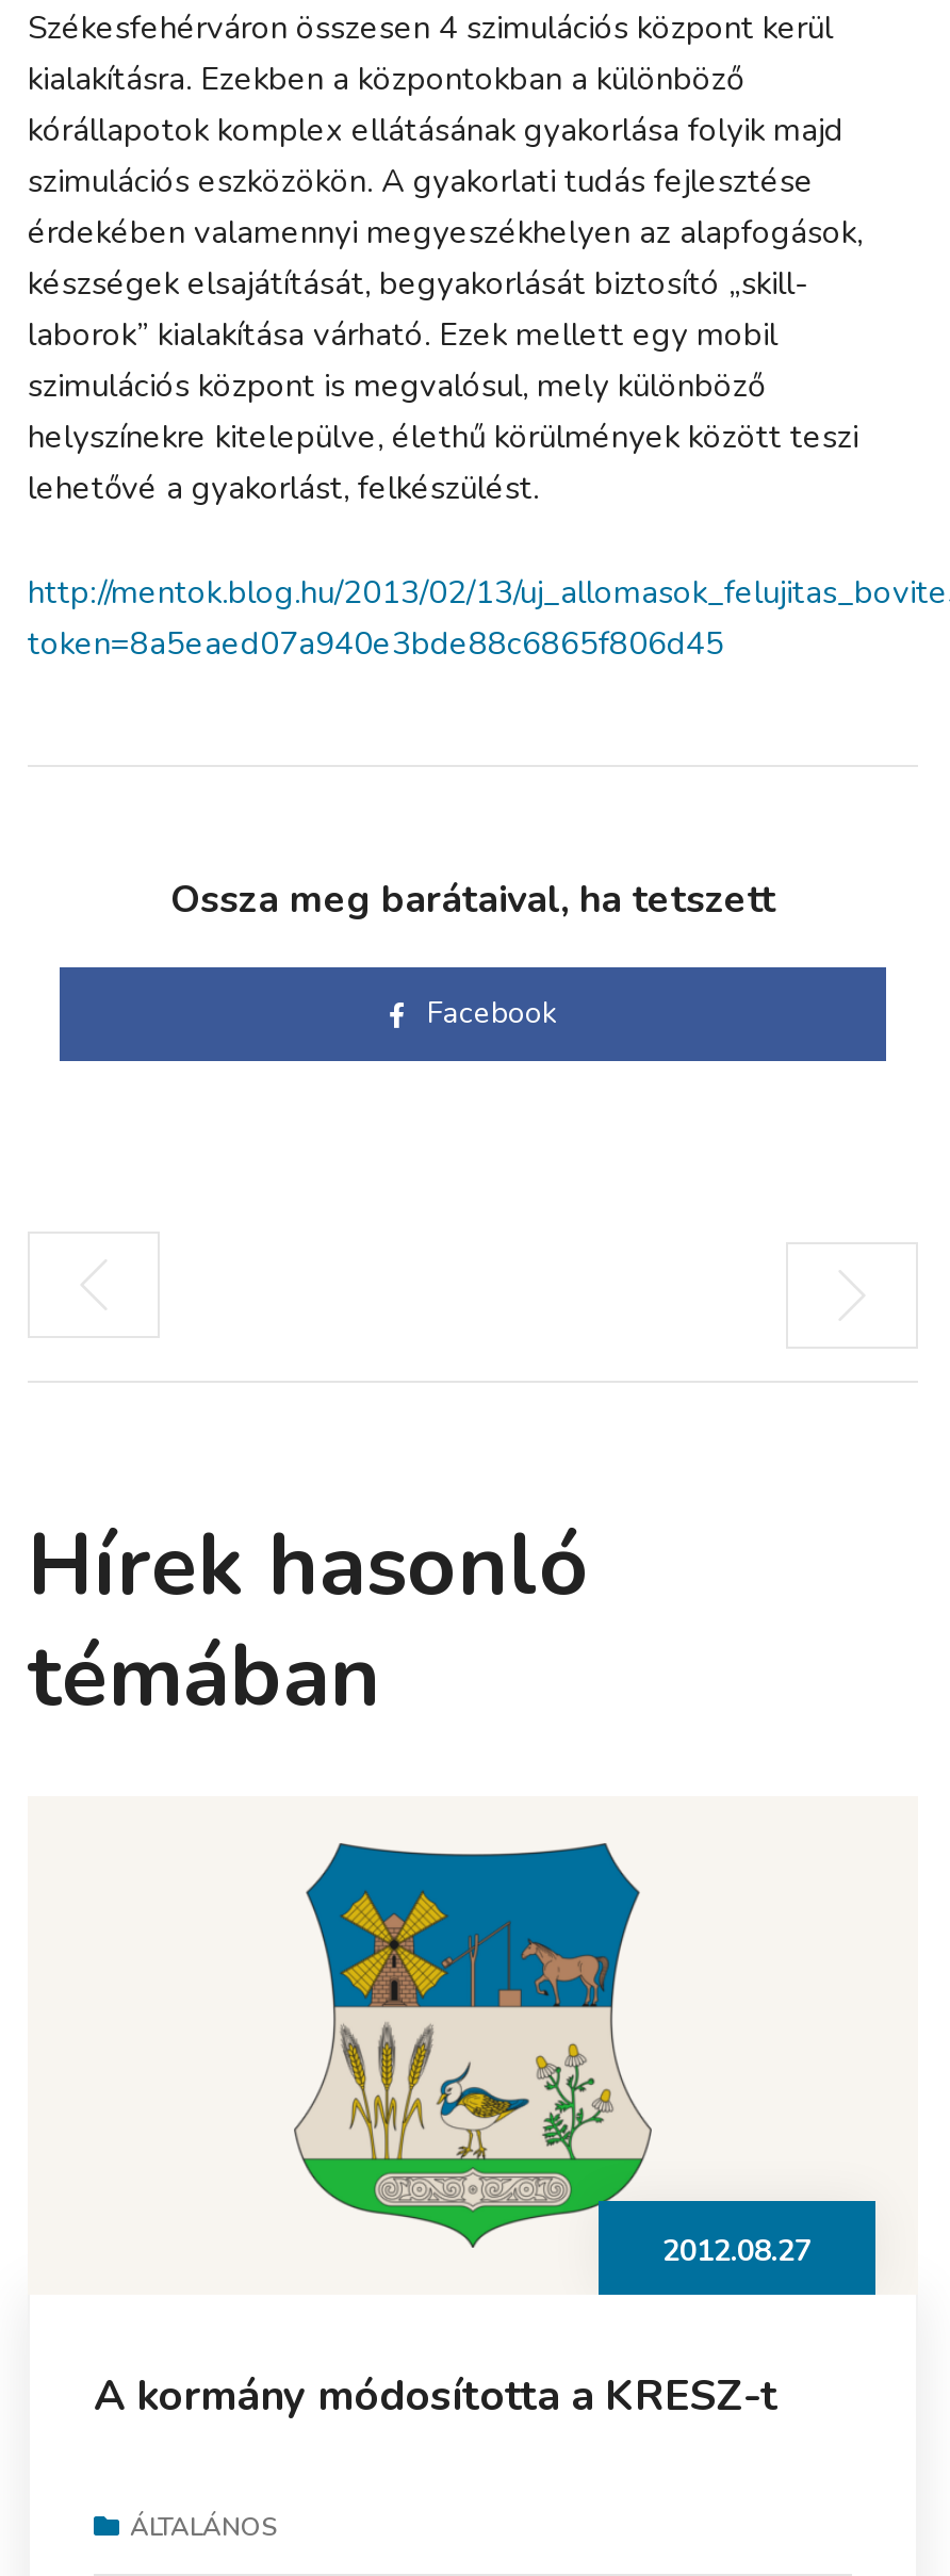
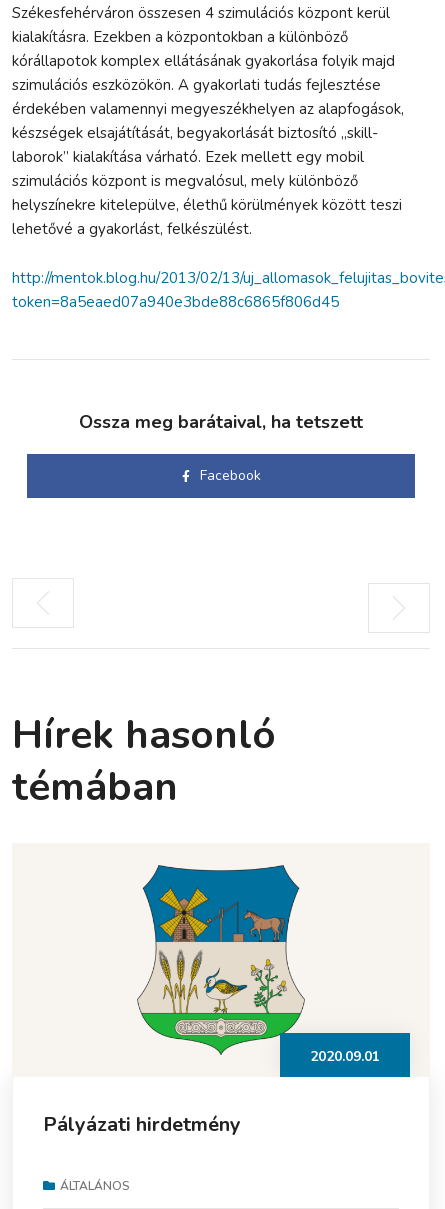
- 2012.08.27
+ 2020.09.01

- A kormány módosította a KRESZ-t
+ Pályázati hirdetmény
